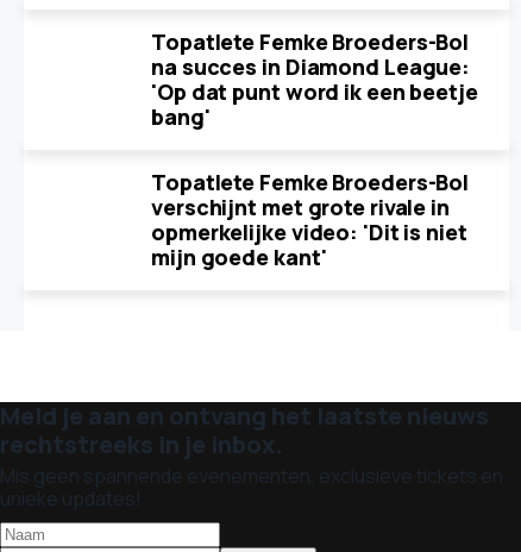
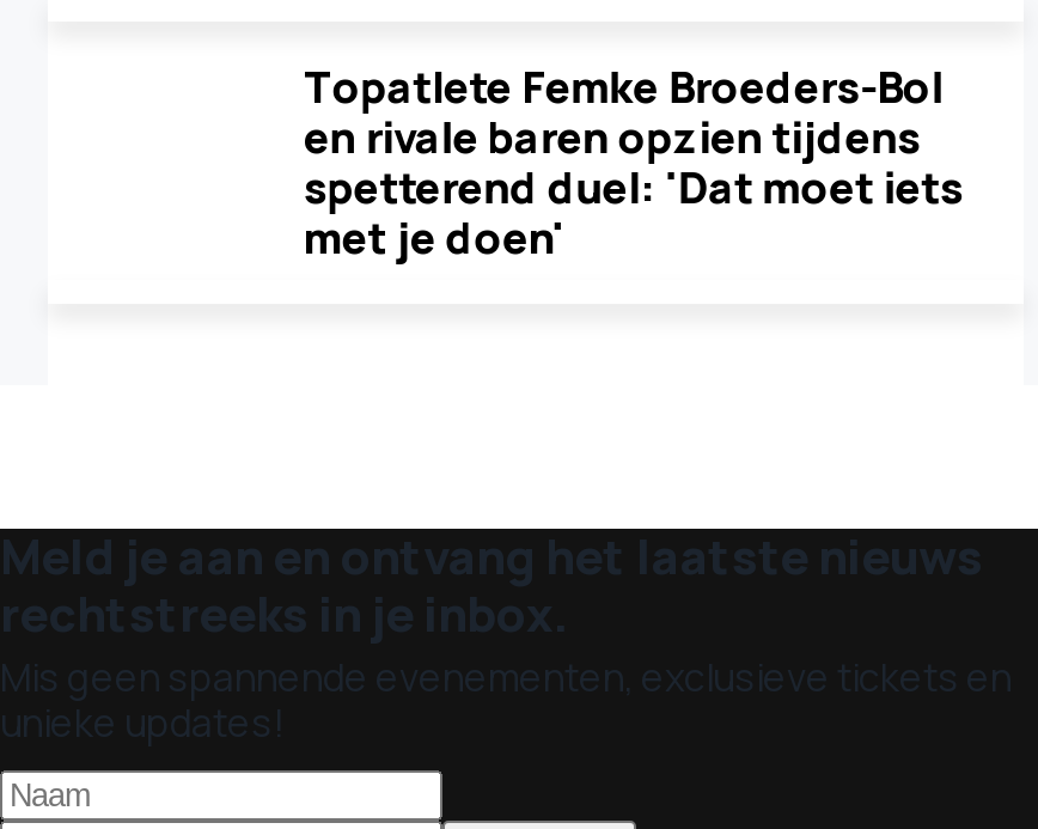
- na succes in Diamond League:
- 'Op dat punt word ik een beetje
- bang'
- Topatlete Femke Broeders-Bol
- verschijnt met grote rivale in
- opmerkelijke video: 'Dit is niet
- mijn goede kant'
+ en rivale baren opzien tijdens
+ spetterend duel: 'Dat moet iets
+ met je doen'
